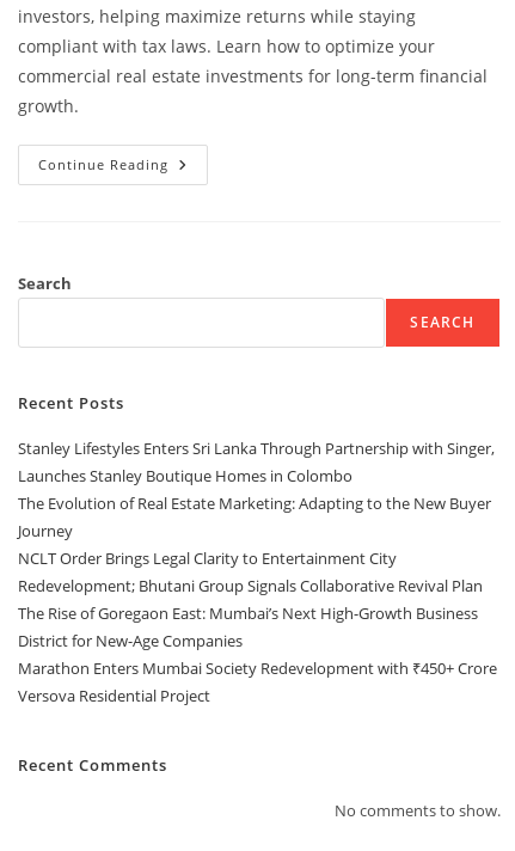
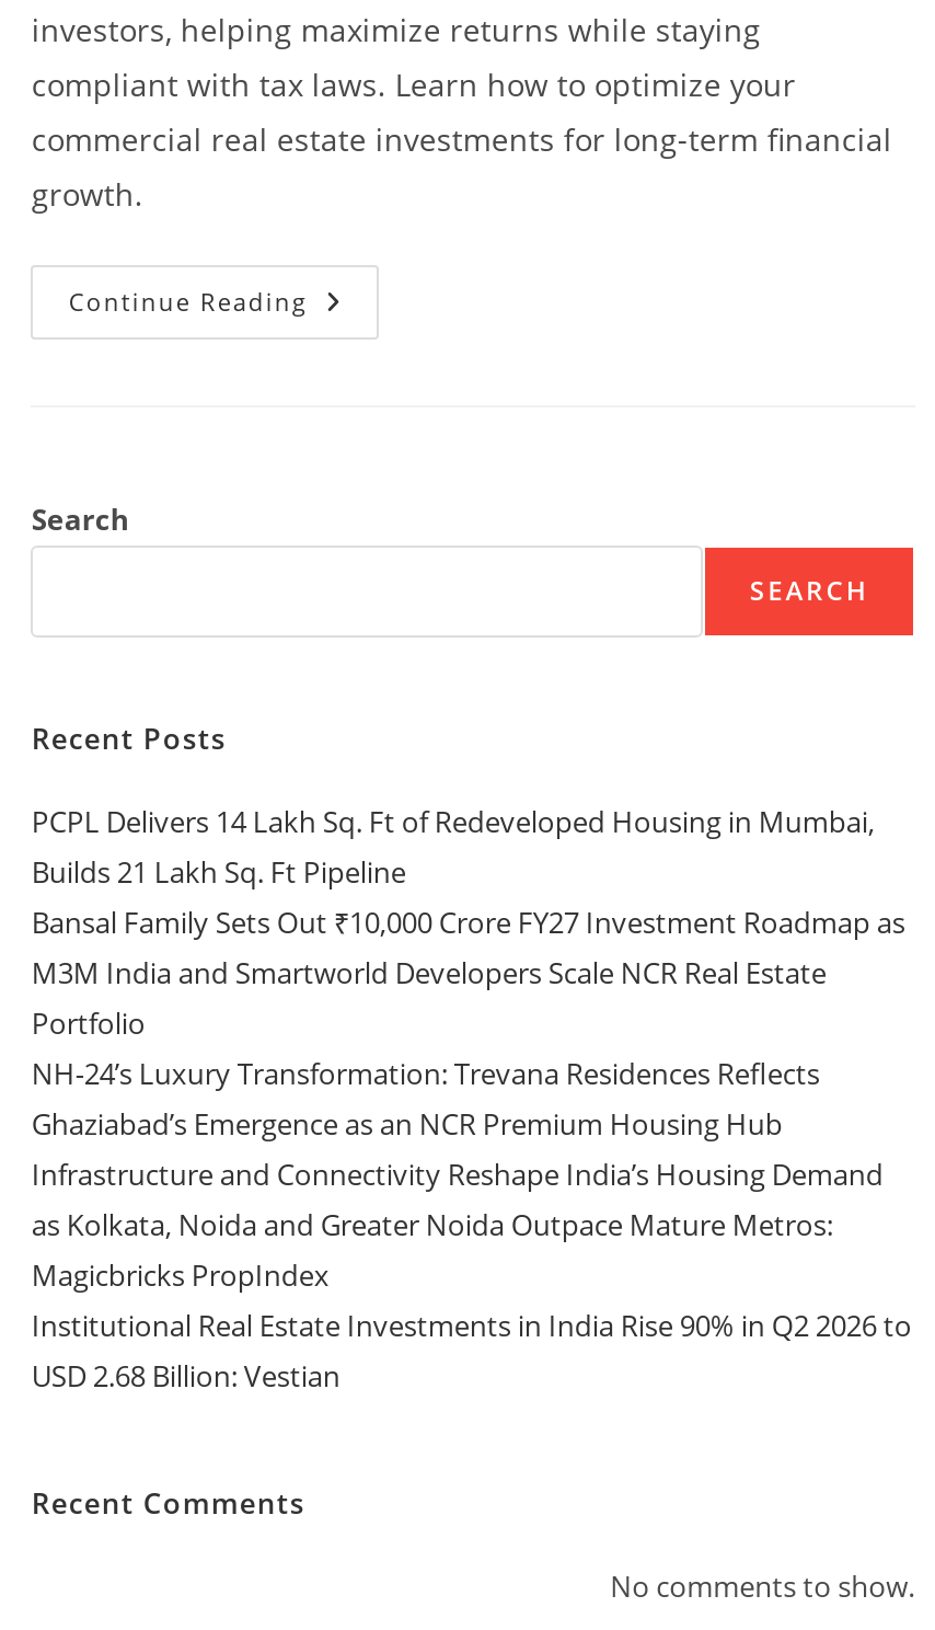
- Stanley Lifestyles Enters Sri Lanka Through Partnership with Singer,
- Launches Stanley Boutique Homes in Colombo
- The Evolution of Real Estate Marketing: Adapting to the New Buyer
- Journey
- NCLT Order Brings Legal Clarity to Entertainment City
- Redevelopment; Bhutani Group Signals Collaborative Revival Plan
- The Rise of Goregaon East: Mumbai’s Next High-Growth Business
- District for New-Age Companies
- Marathon Enters Mumbai Society Redevelopment with ₹450+ Crore
- Versova Residential Project
+ PCPL Delivers 14 Lakh Sq. Ft of Redeveloped Housing in Mumbai,
+ Builds 21 Lakh Sq. Ft Pipeline
+ Bansal Family Sets Out ₹10,000 Crore FY27 Investment Roadmap as
+ M3M India and Smartworld Developers Scale NCR Real Estate
+ Portfolio
+ NH-24’s Luxury Transformation: Trevana Residences Reflects
+ Ghaziabad’s Emergence as an NCR Premium Housing Hub
+ Infrastructure and Connectivity Reshape India’s Housing Demand
+ as Kolkata, Noida and Greater Noida Outpace Mature Metros:
+ Magicbricks PropIndex
+ Institutional Real Estate Investments in India Rise 90% in Q2 2026 to
+ USD 2.68 Billion: Vestian
